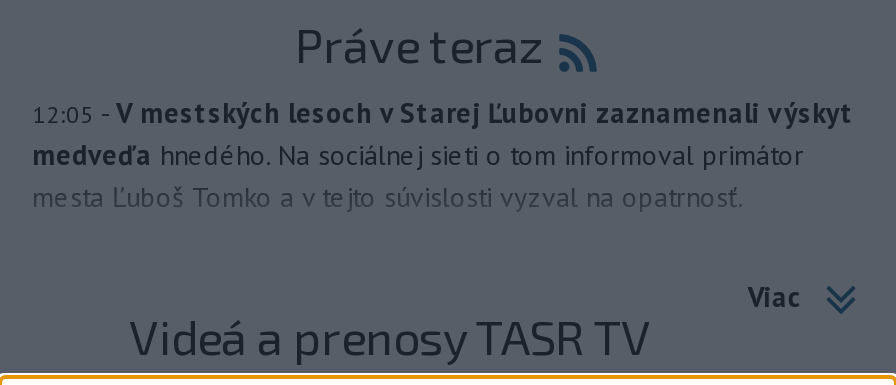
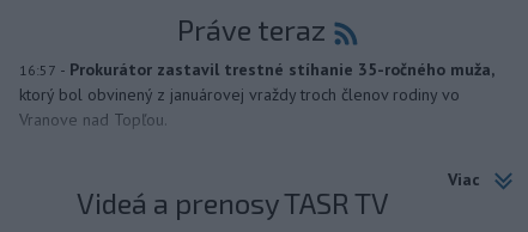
- 12:05 - V mestských lesoch v Starej Ľubovni zaznamenali výskyt
- medveďa hnedého. Na sociálnej sieti o tom informoval primátor
- mesta Ľuboš Tomko a v tejto súvislosti vyzval na opatrnosť.
+ 16:57 - Prokurátor zastavil trestné stíhanie 35-ročného muža,
+ ktorý bol obvinený z januárovej vraždy troch členov rodiny vo
+ Vranove nad Topľou.
